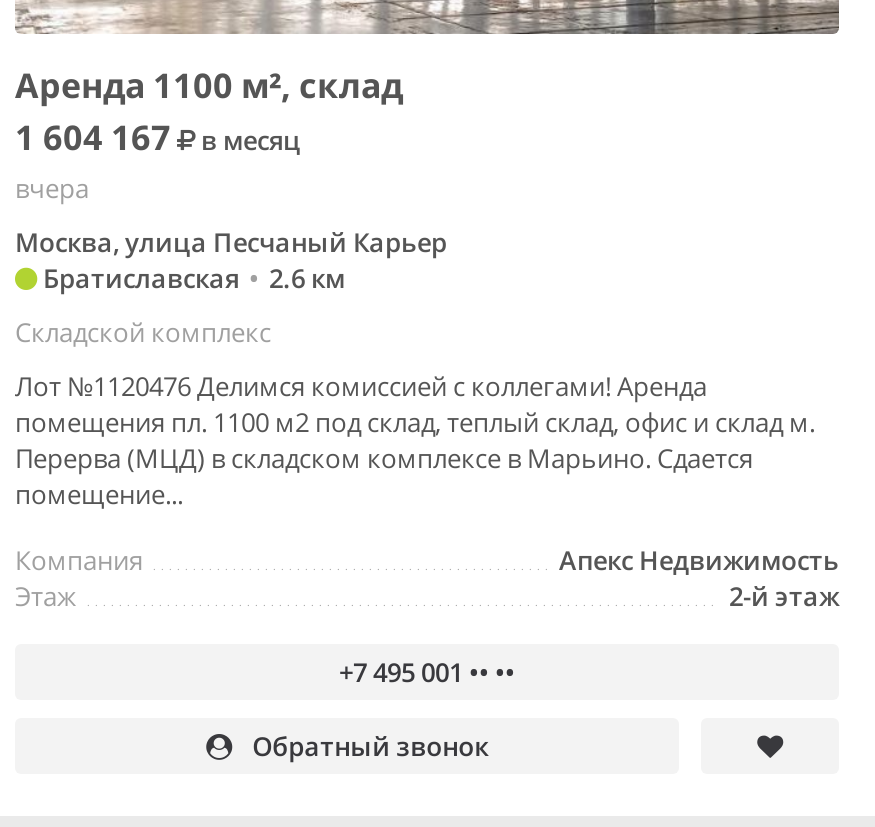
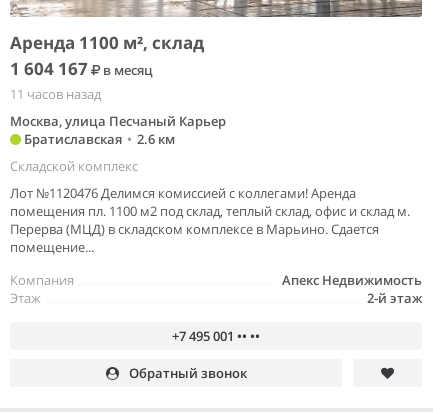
- вчера
+ 11 часов назад
